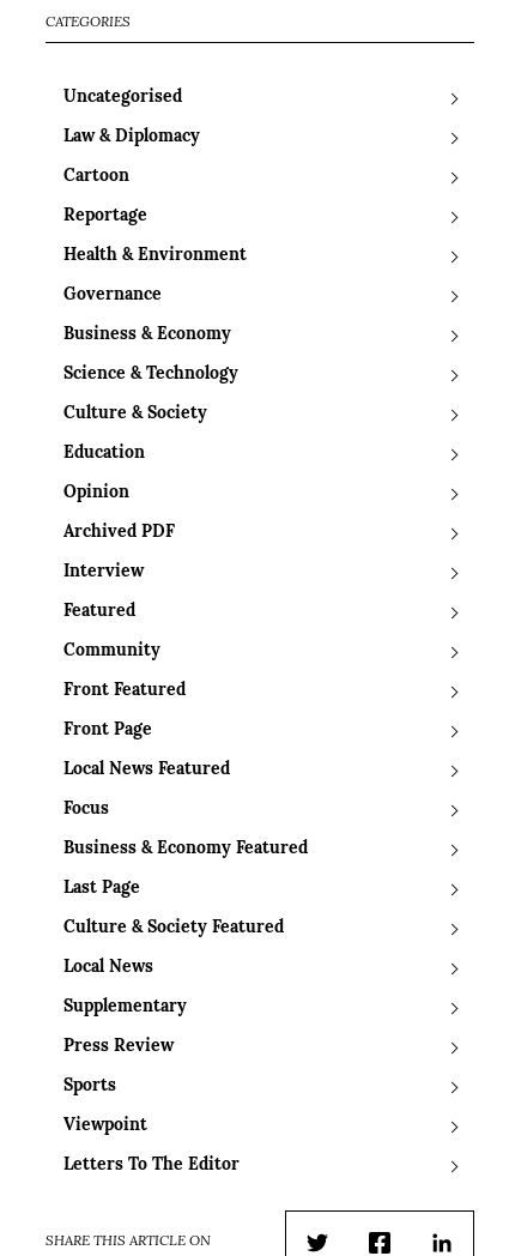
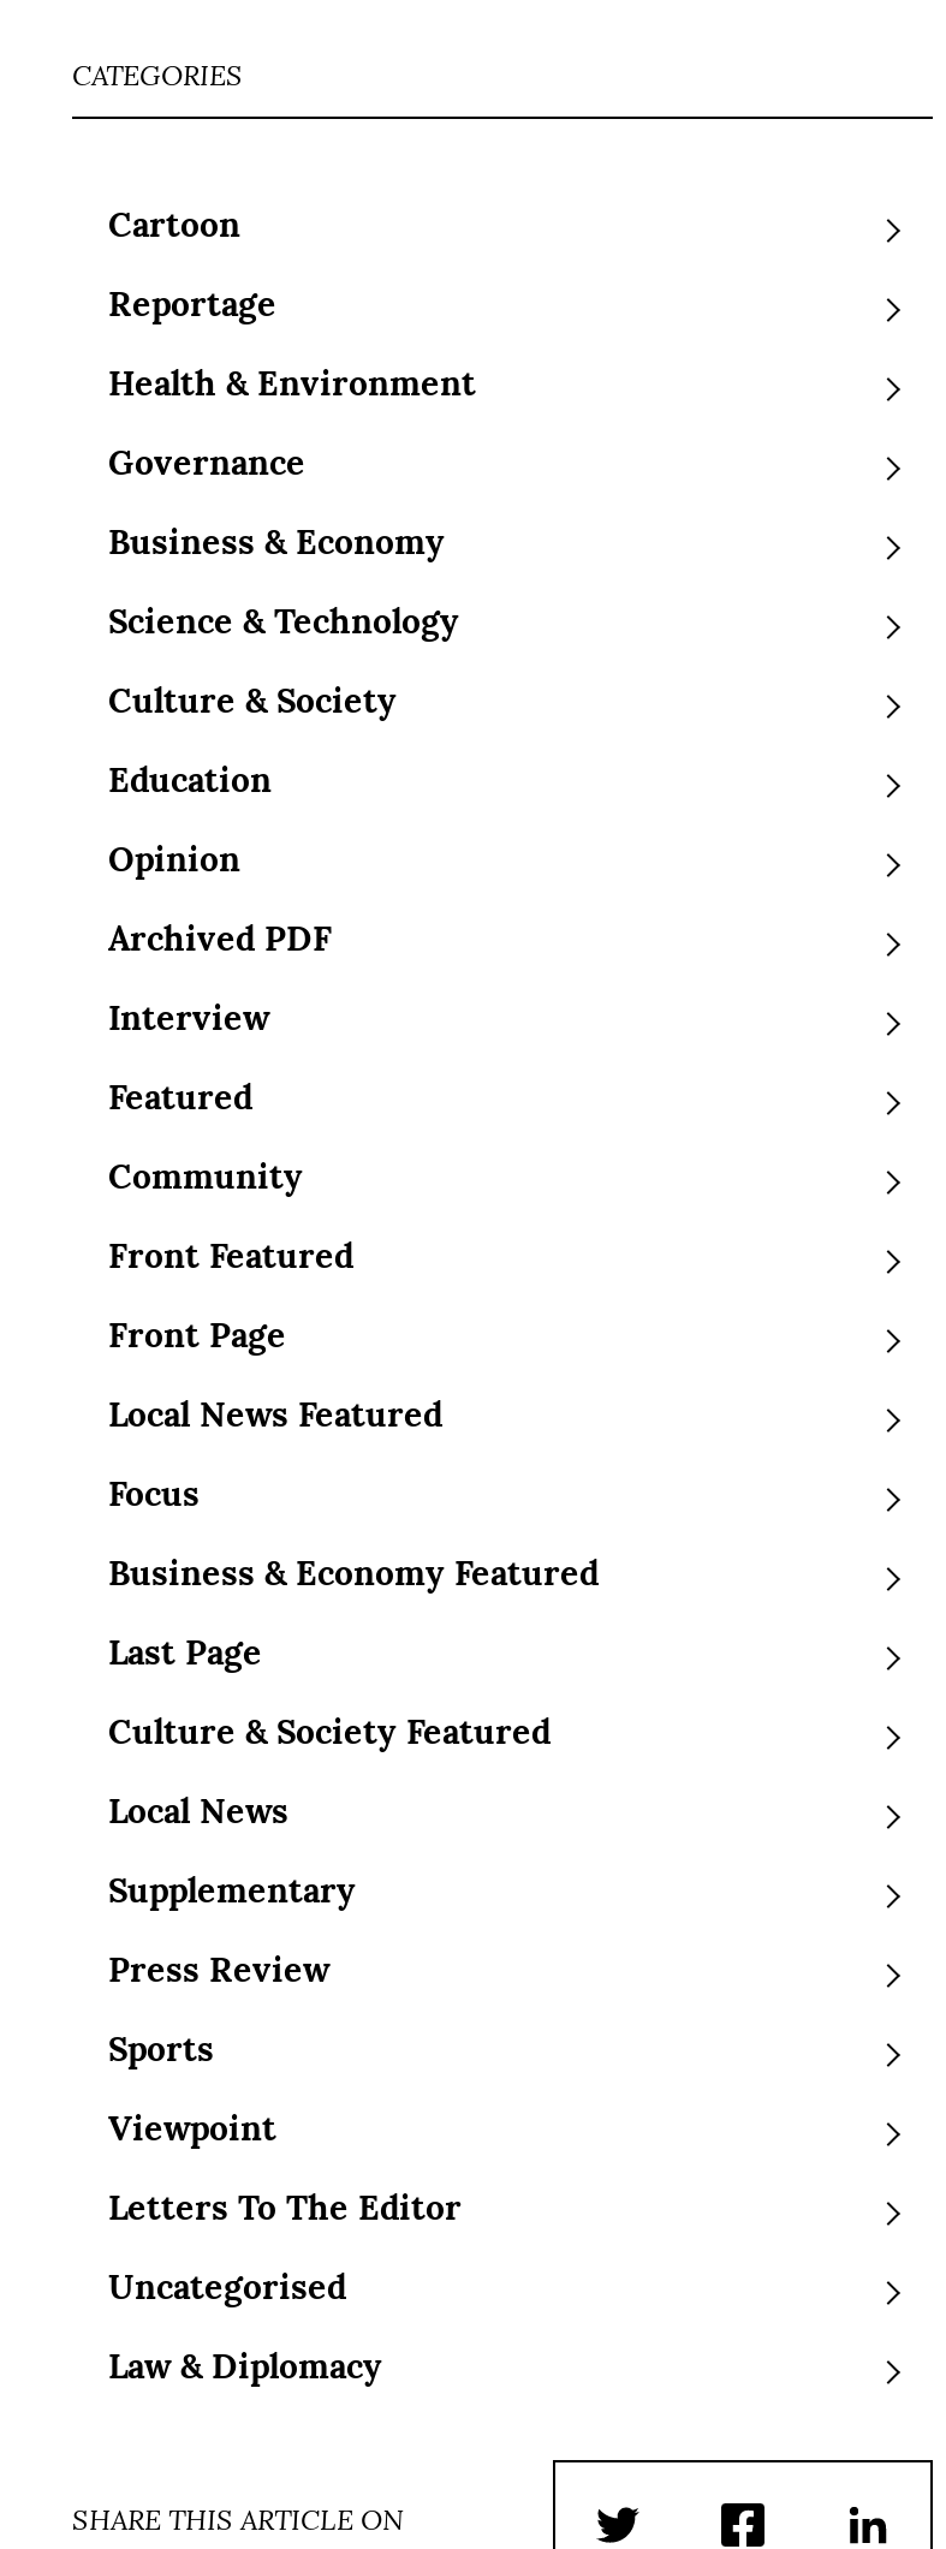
moved down: Uncategorised | Law & Diplomacy

moved up: Cartoon | Reportage | Health & Environment | ... | Viewpoint | Letters To The Editor
